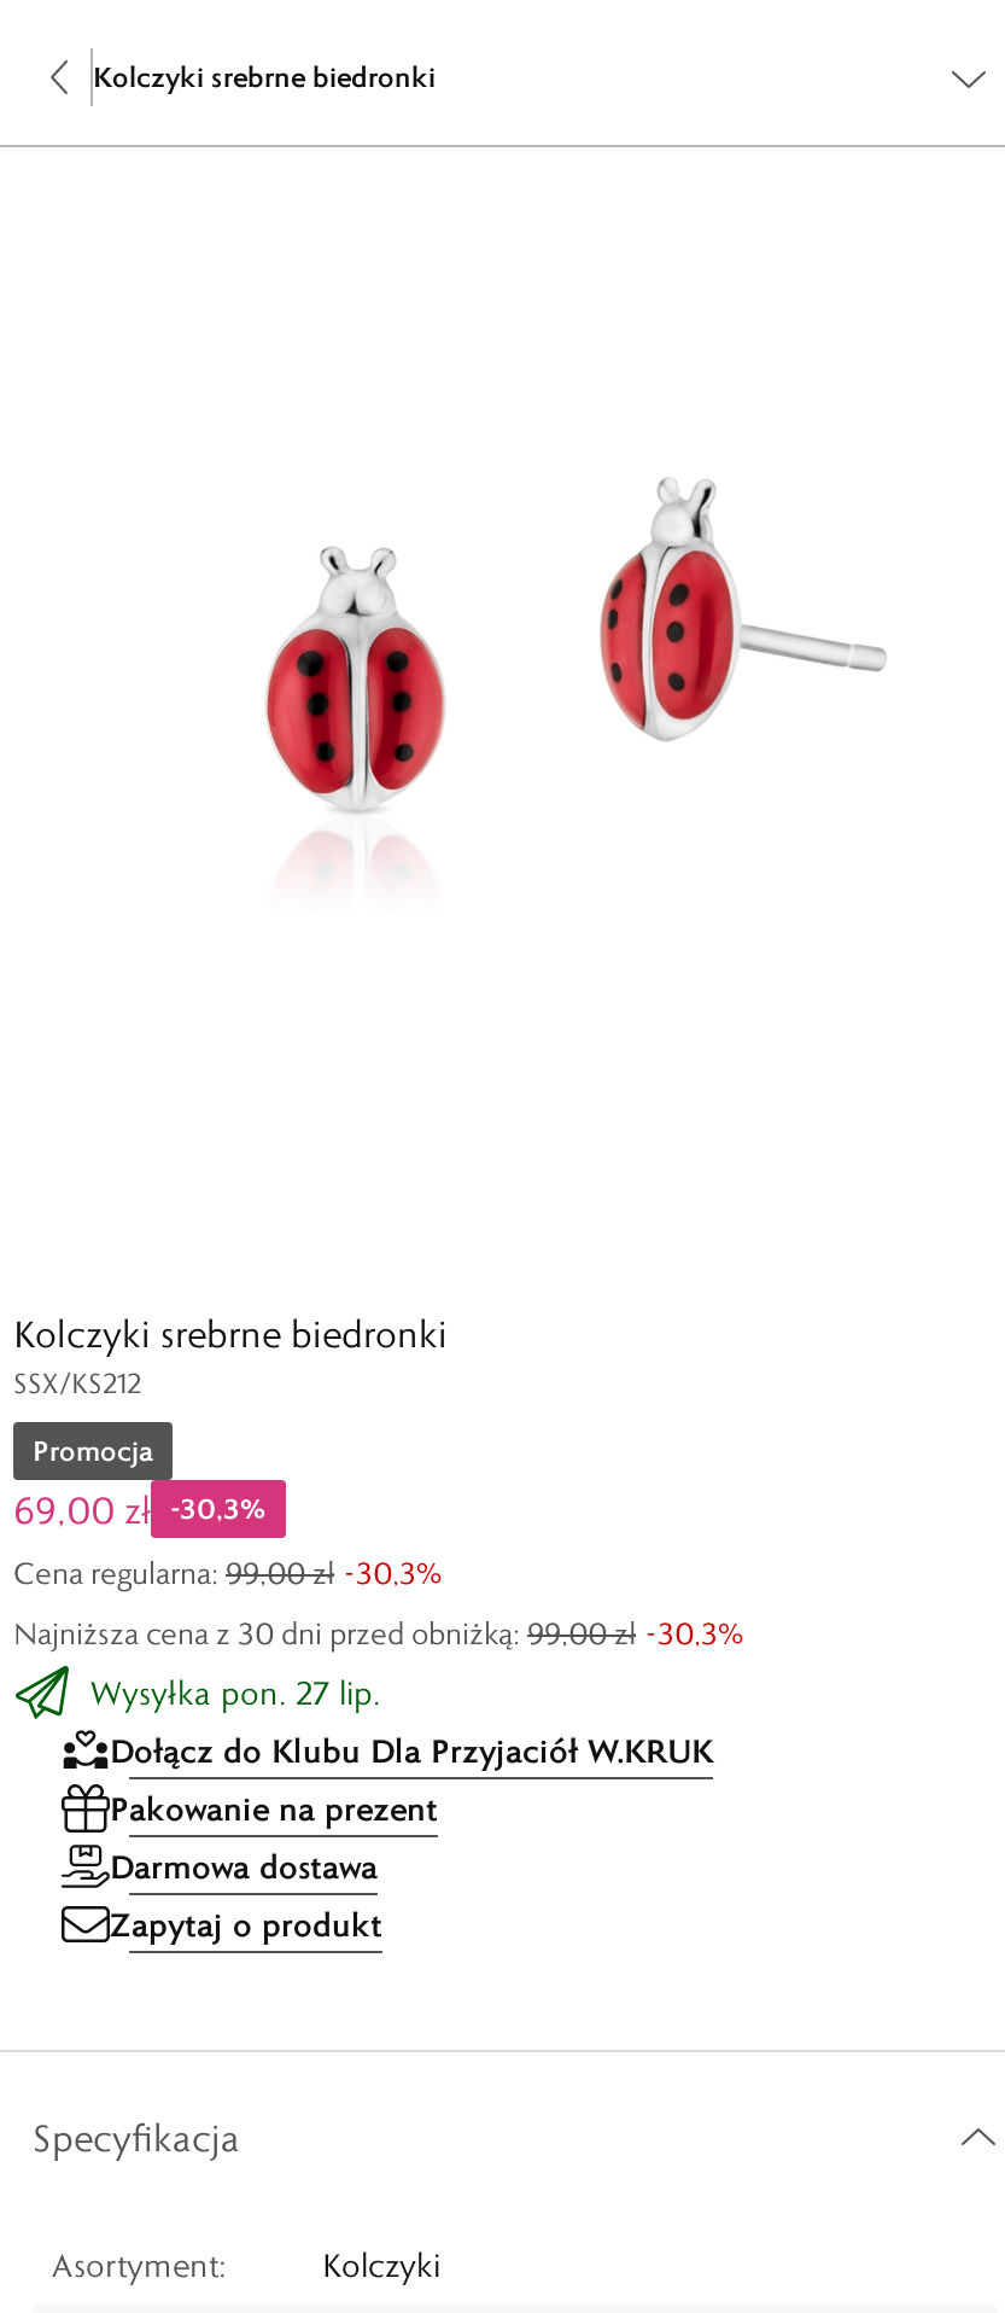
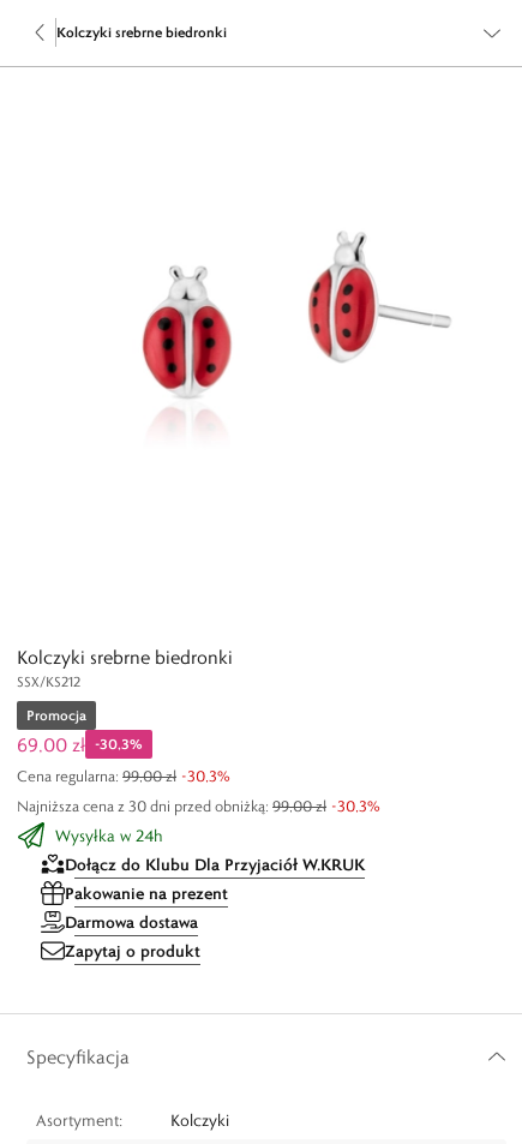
- Wysyłka pon. 27 lip.
+ Wysyłka w 24h
